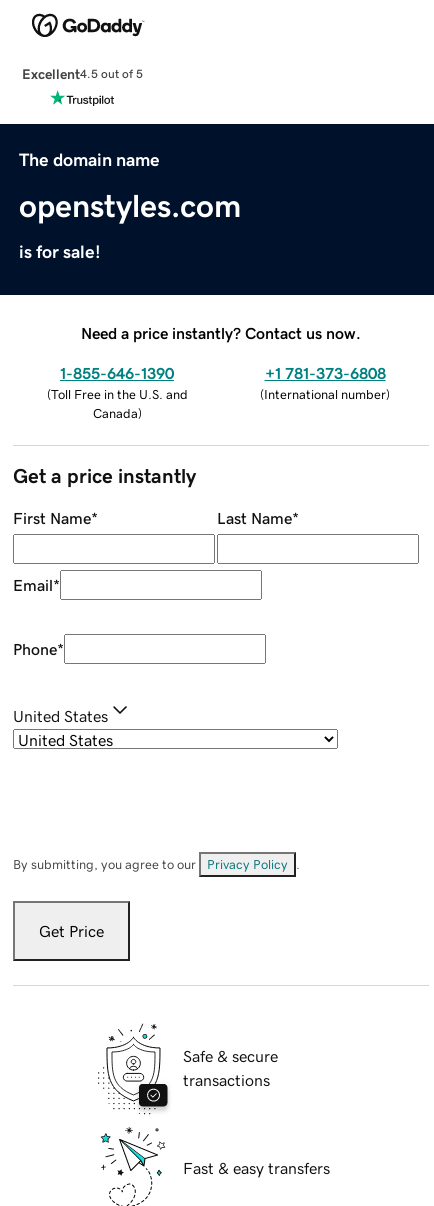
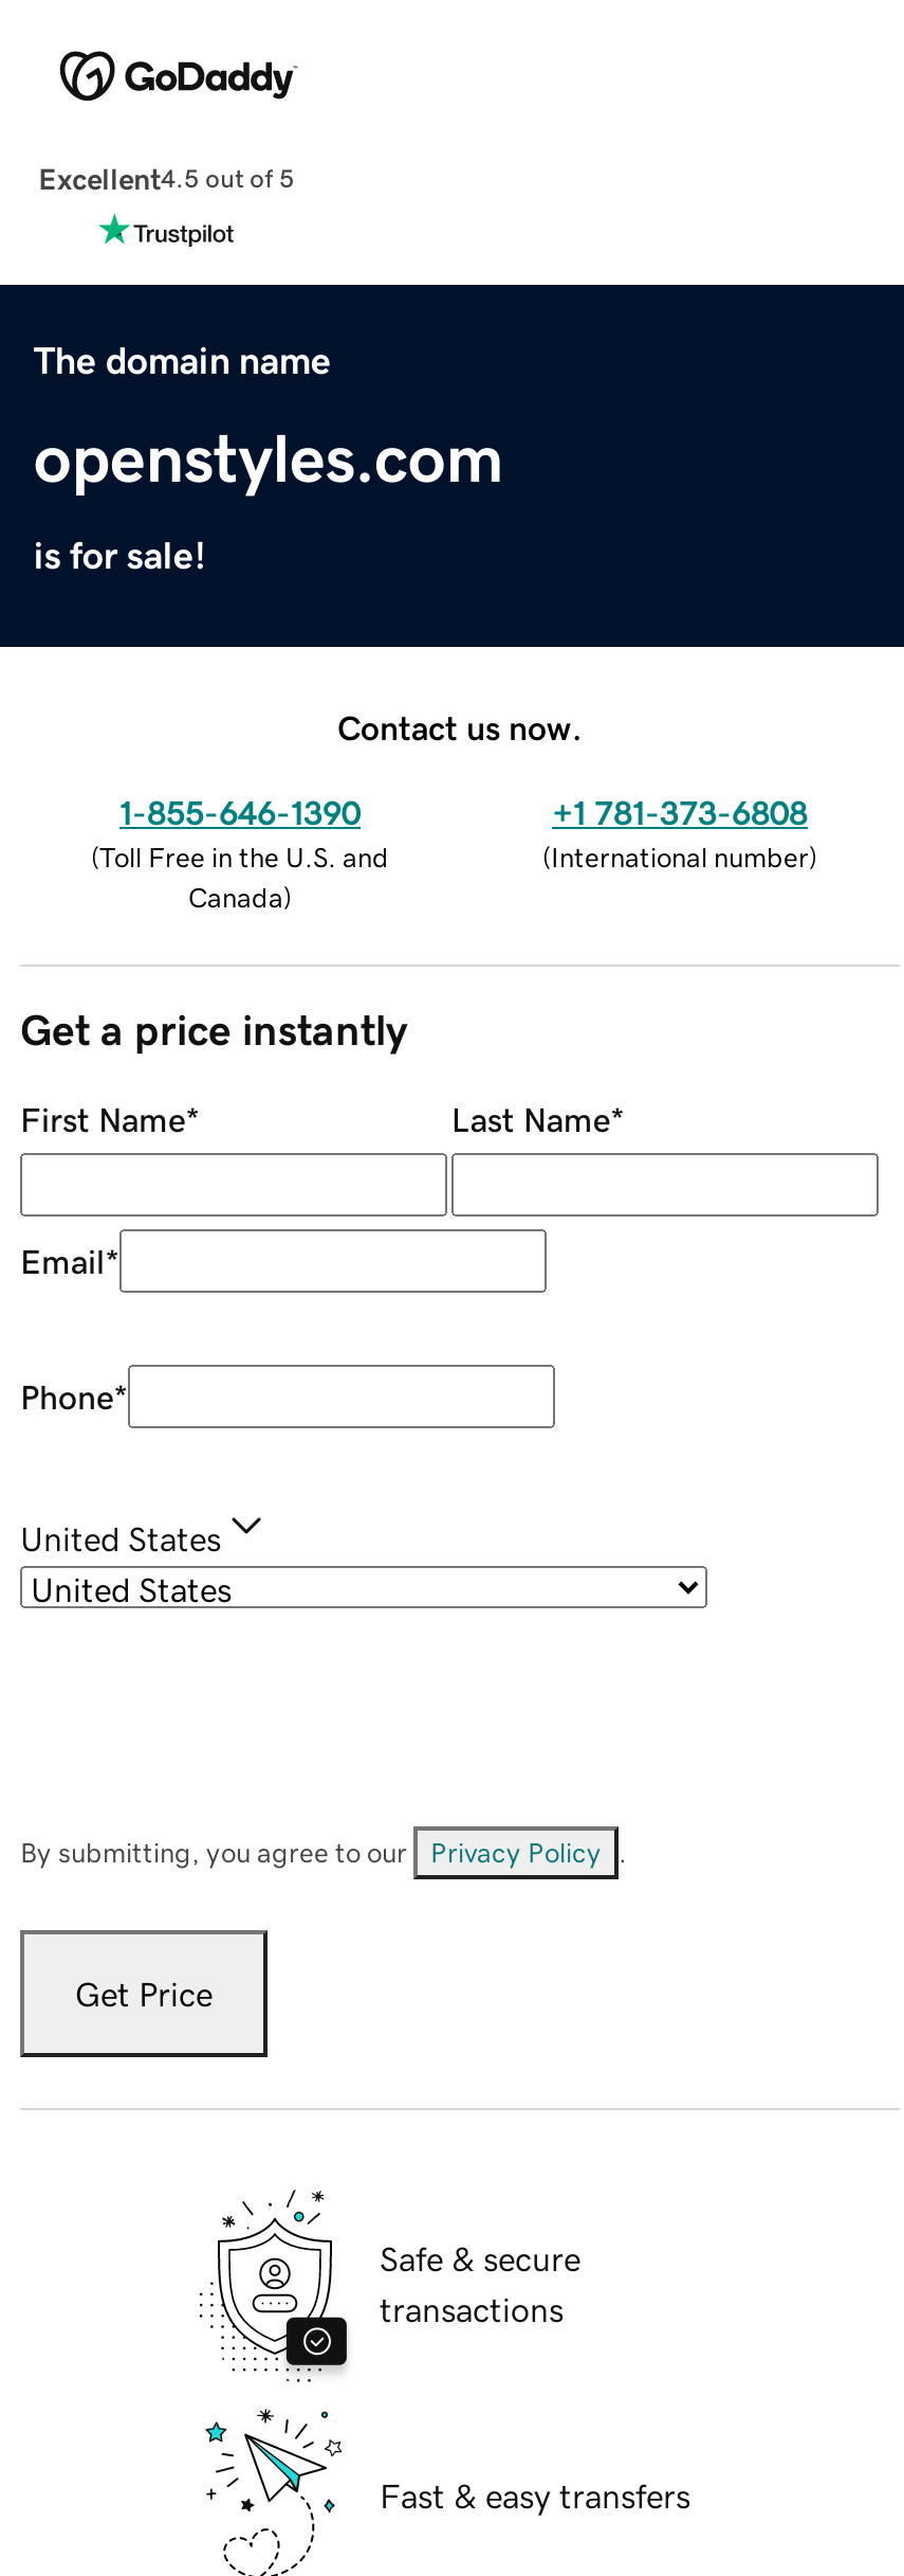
- Need a price instantly? Contact us now.
+ Contact us now.
